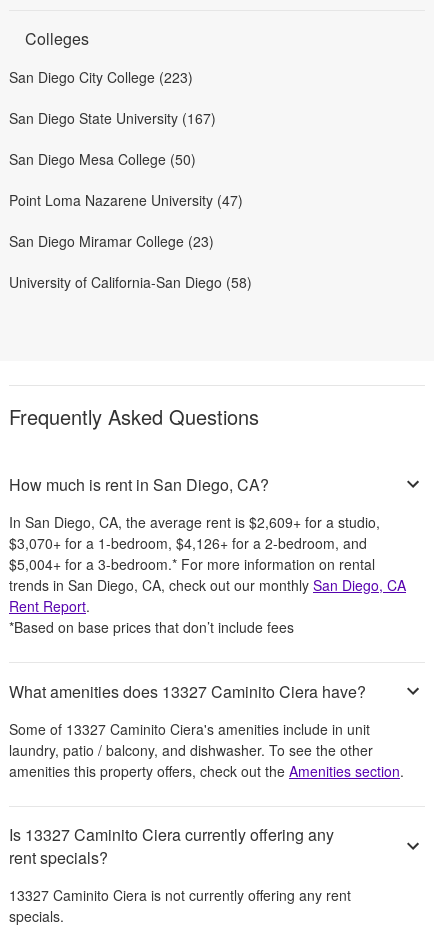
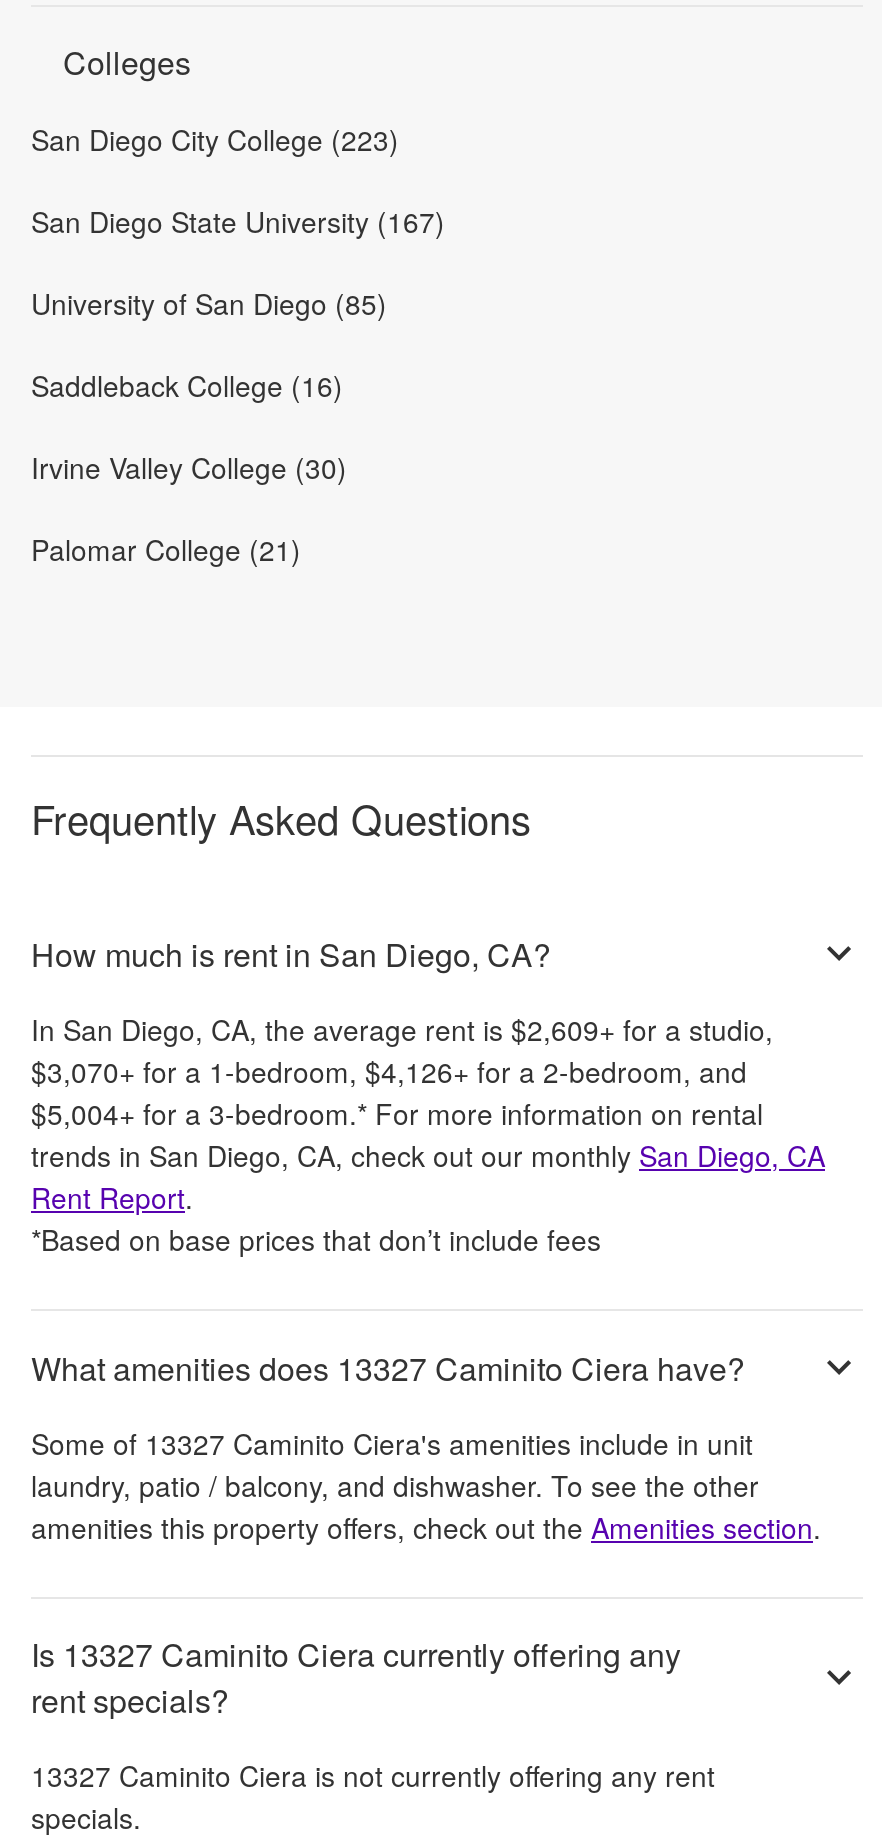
- San Diego Mesa College (50)
+ University of San Diego (85)

- Point Loma Nazarene University (47)
+ Saddleback College (16)

- San Diego Miramar College (23)
+ Irvine Valley College (30)

- University of California-San Diego (58)
+ Palomar College (21)
